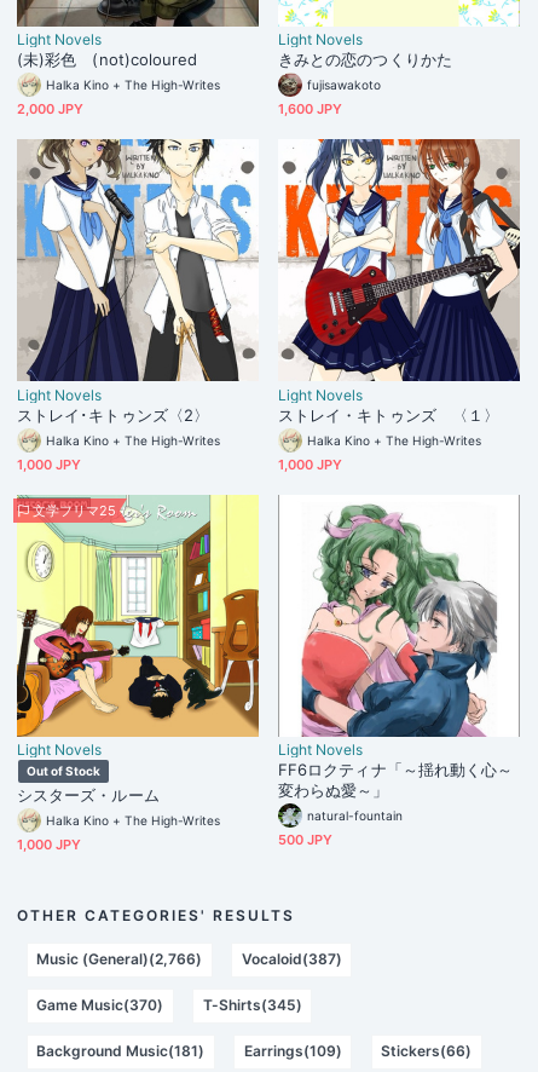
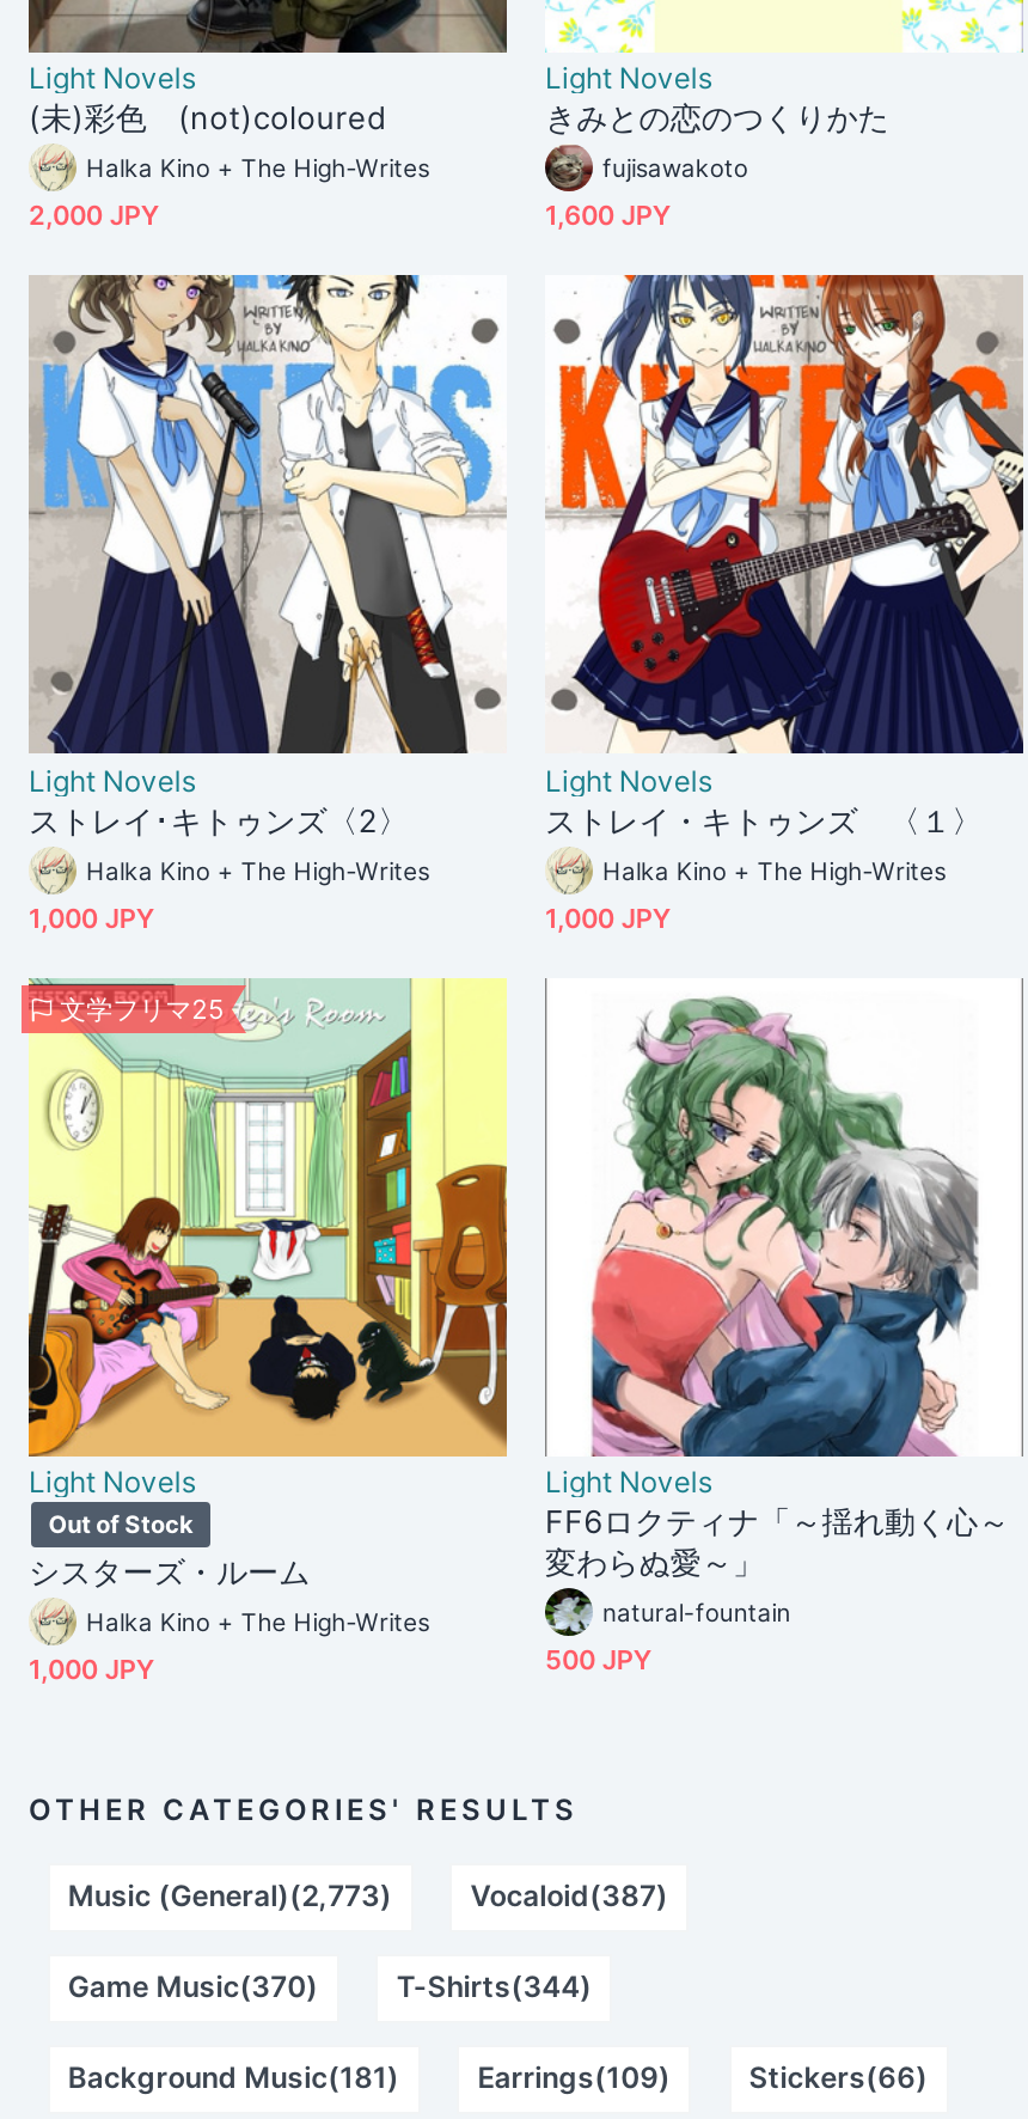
- Music (General)(2,766)
+ Music (General)(2,773)

- T-Shirts(345)
+ T-Shirts(344)
